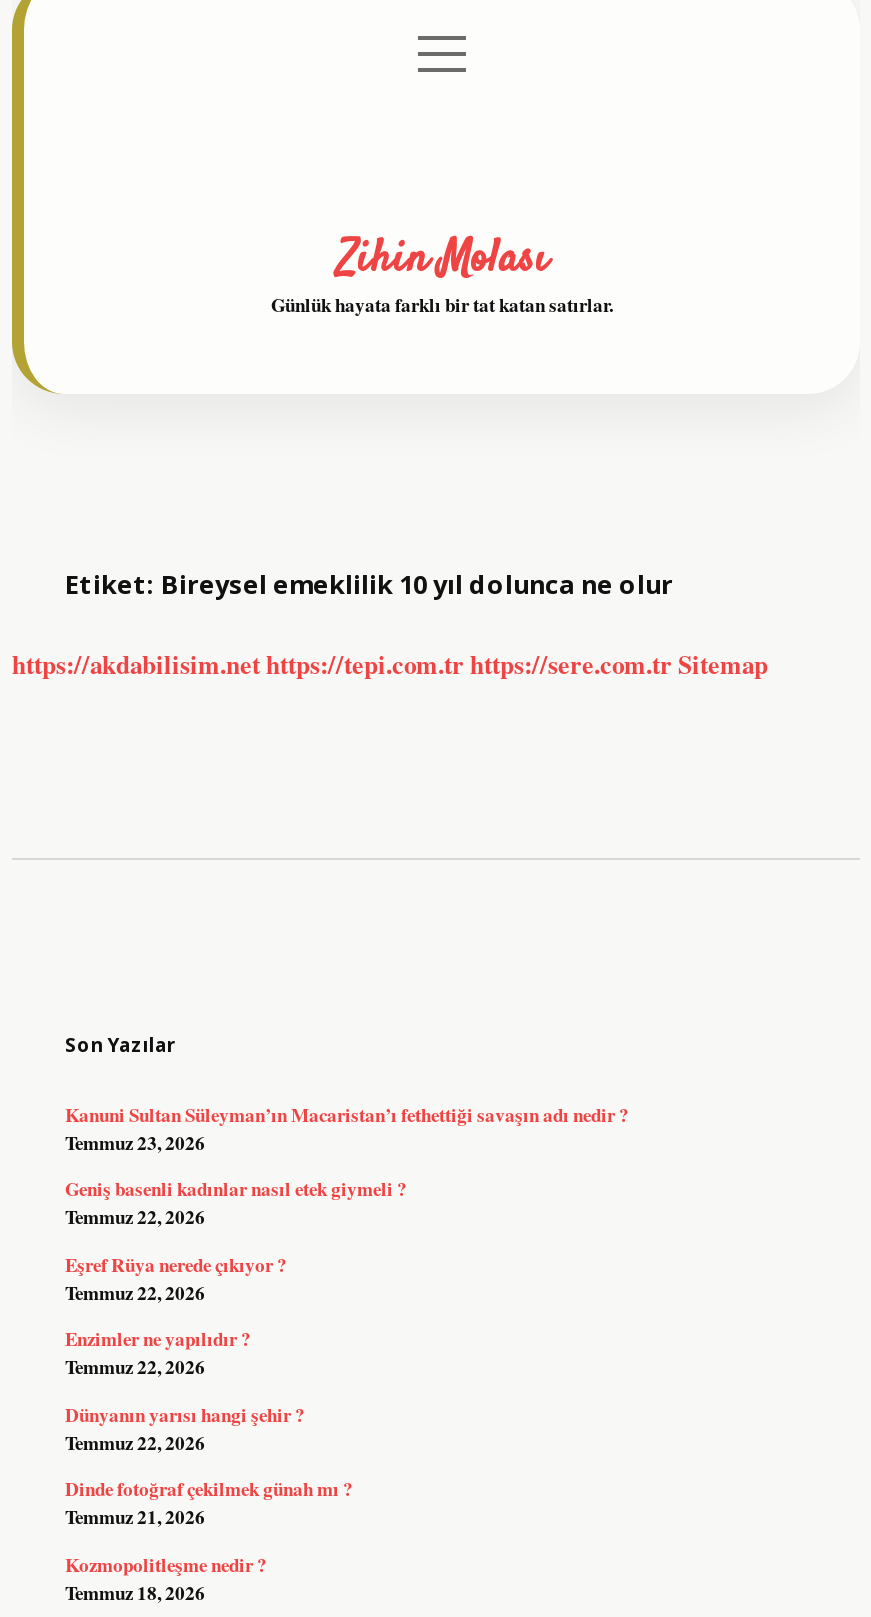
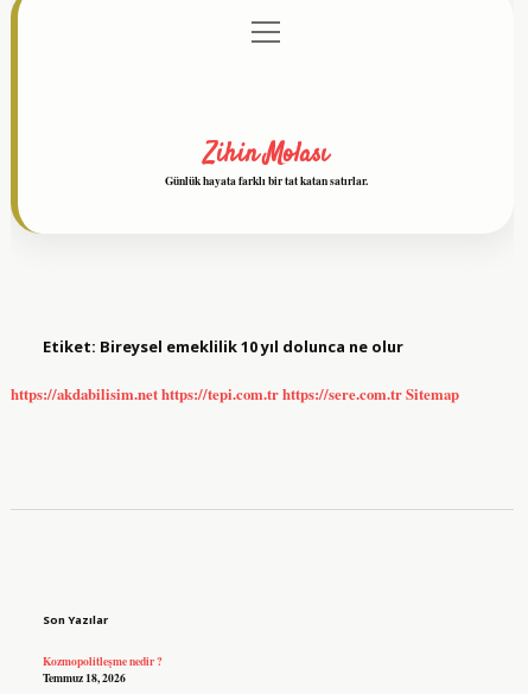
- Kanuni Sultan Süleyman’ın Macaristan’ı fethettiği savaşın adı nedir ?
- Temmuz 23, 2026
- Geniş basenli kadınlar nasıl etek giymeli ?
- Temmuz 22, 2026
- Eşref Rüya nerede çıkıyor ?
- Temmuz 22, 2026
- Enzimler ne yapılıdır ?
- Temmuz 22, 2026
- Dünyanın yarısı hangi şehir ?
- Temmuz 22, 2026
- Dinde fotoğraf çekilmek günah mı ?
- Temmuz 21, 2026
